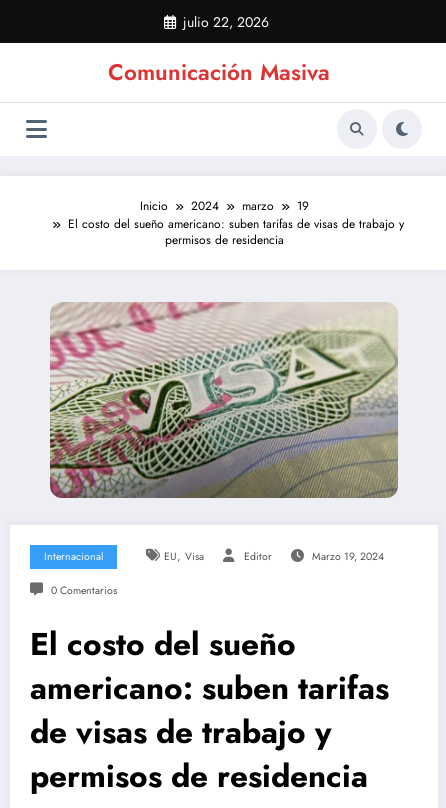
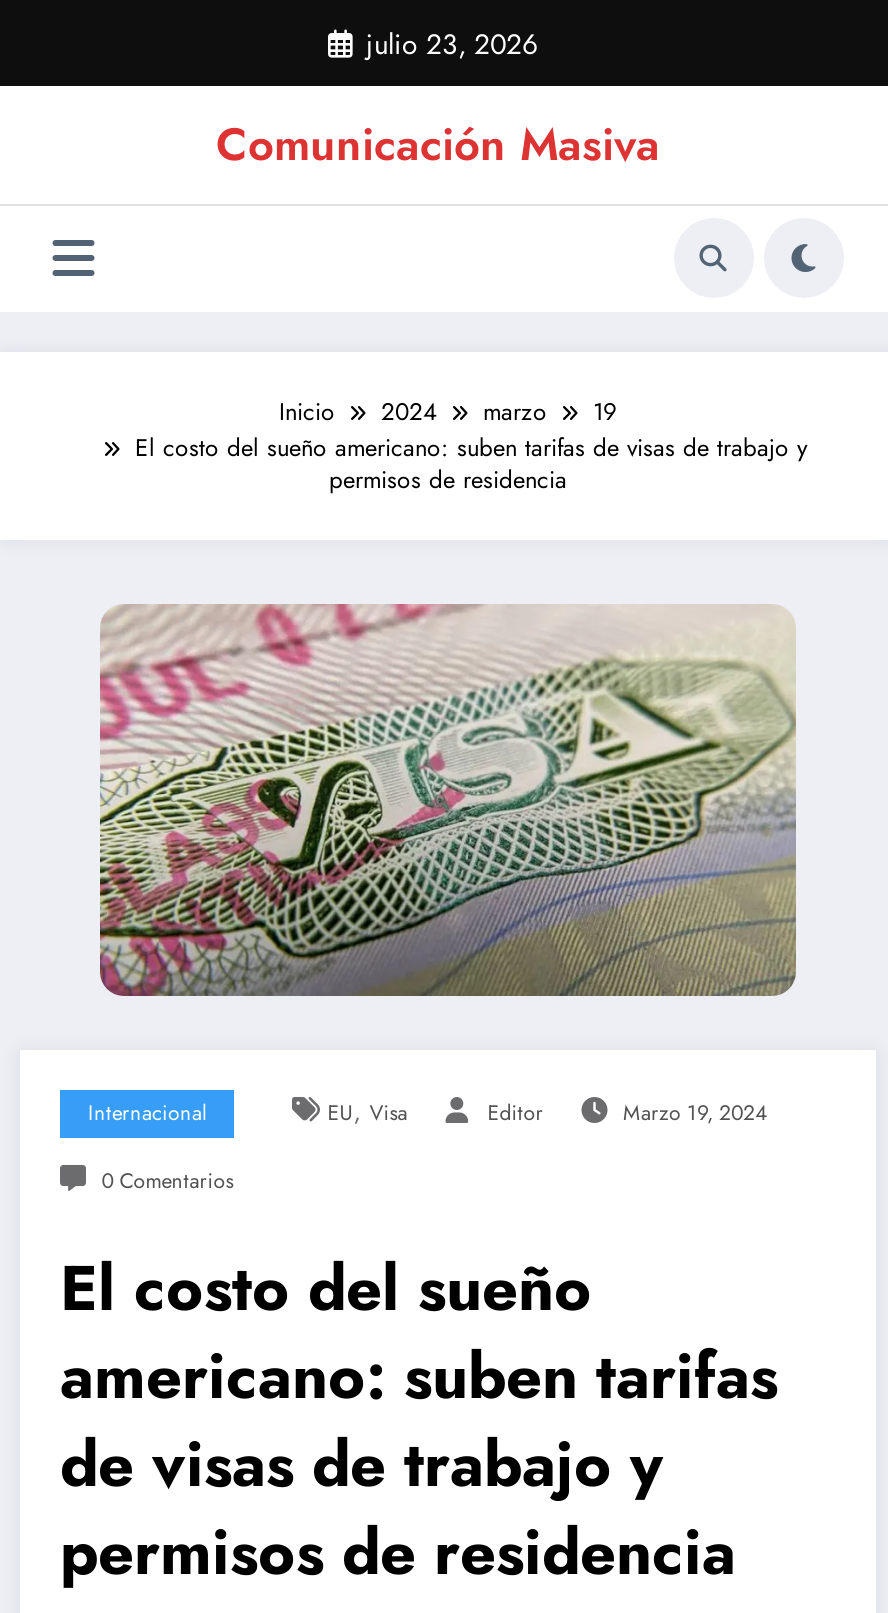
- julio 22, 2026
+ julio 23, 2026
